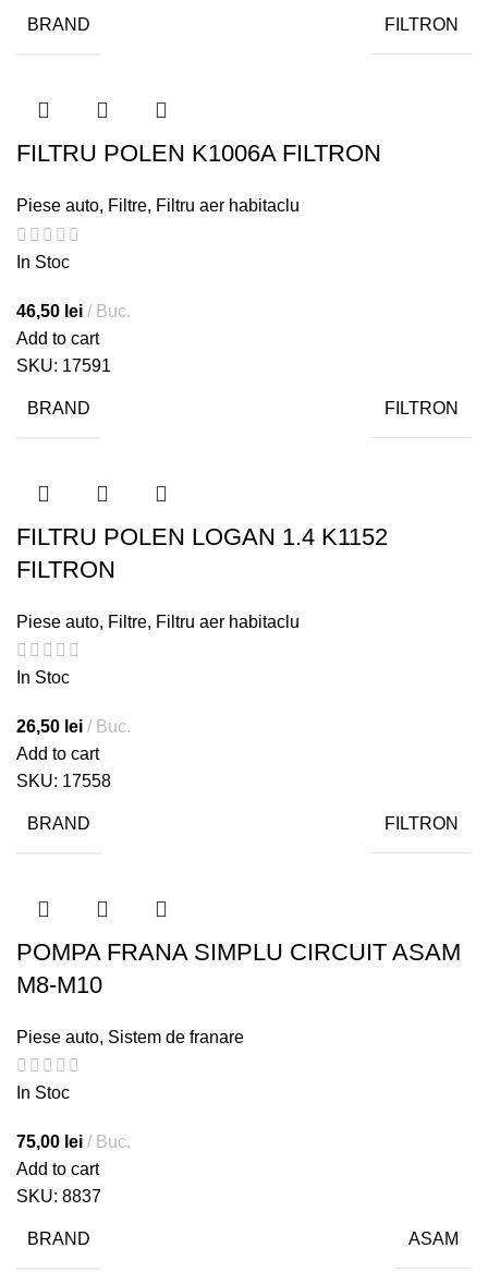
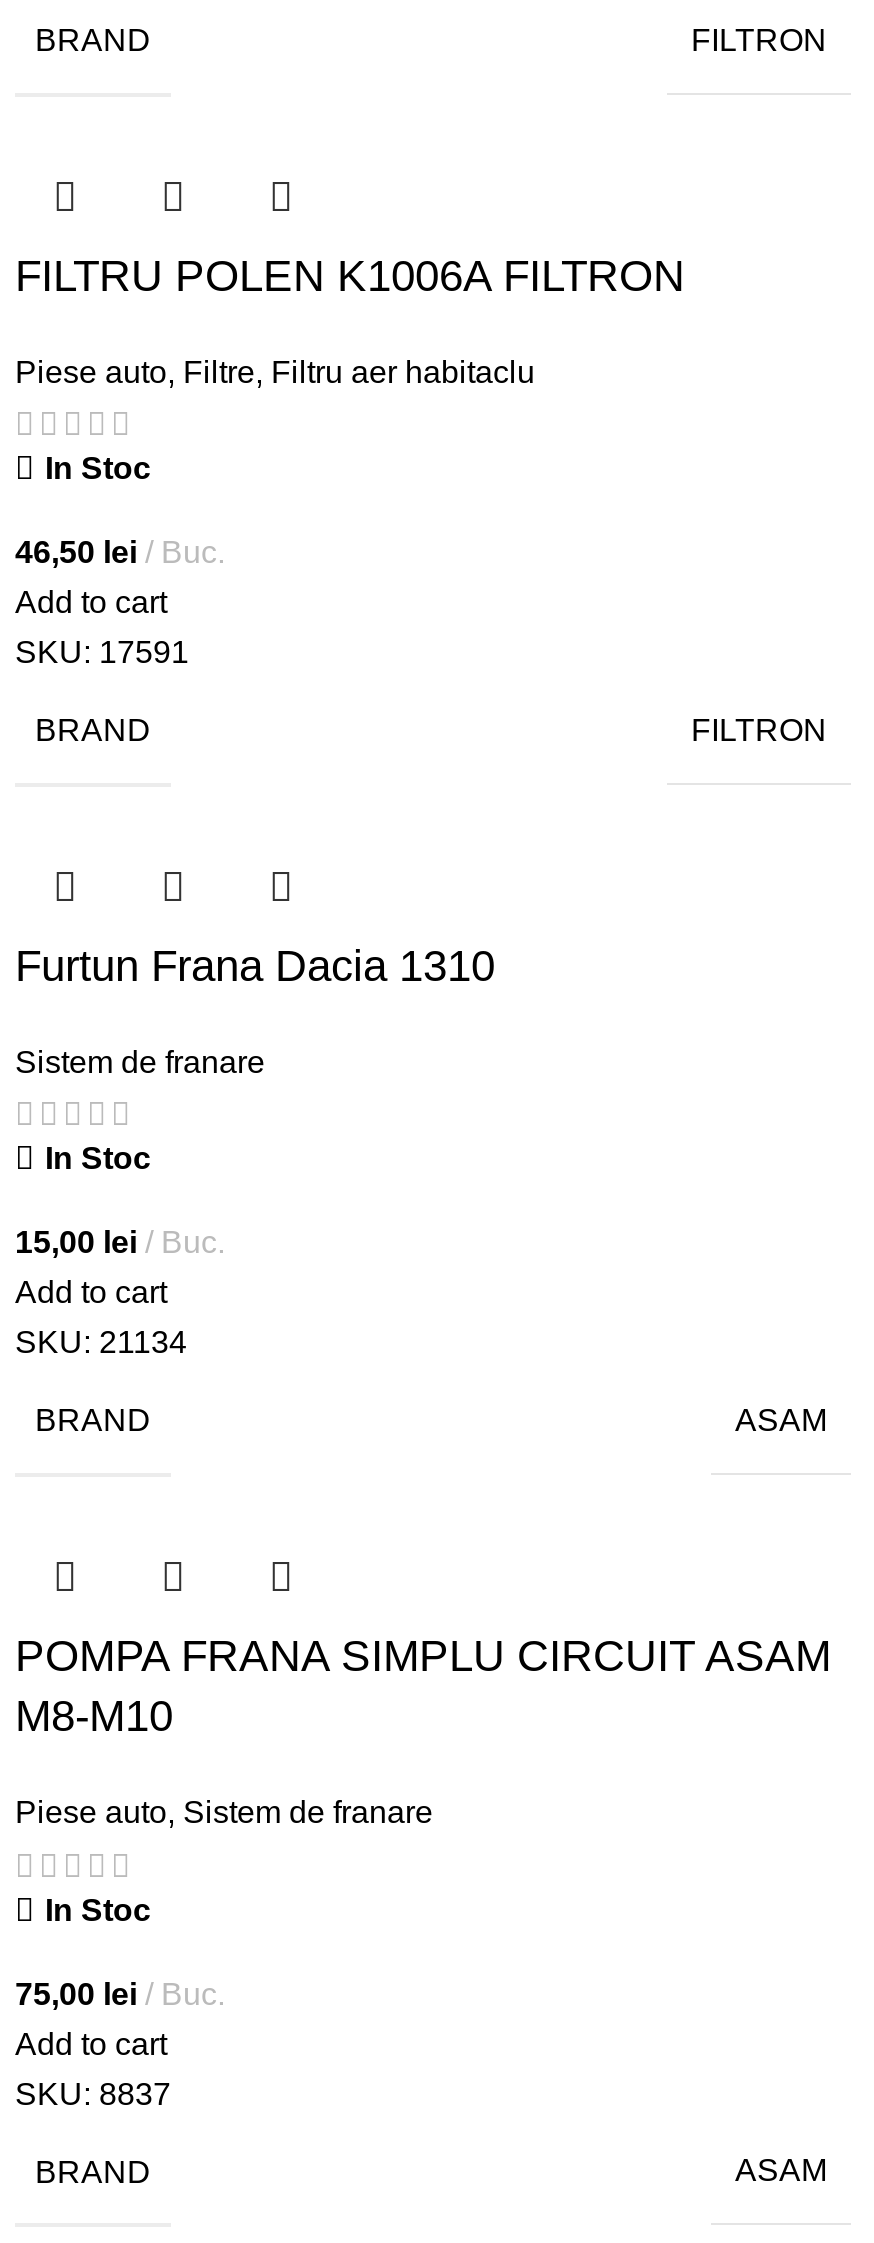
- FILTRU POLEN LOGAN 1.4 K1152
- FILTRON
+ Furtun Frana Dacia 1310

- Piese auto, Filtre, Filtru aer habitaclu
+ Sistem de franare

- 26,50 lei Buc.
+ 15,00 lei Buc.

- SKU: 17558
+ SKU: 21134

- FILTRON
+ ASAM
